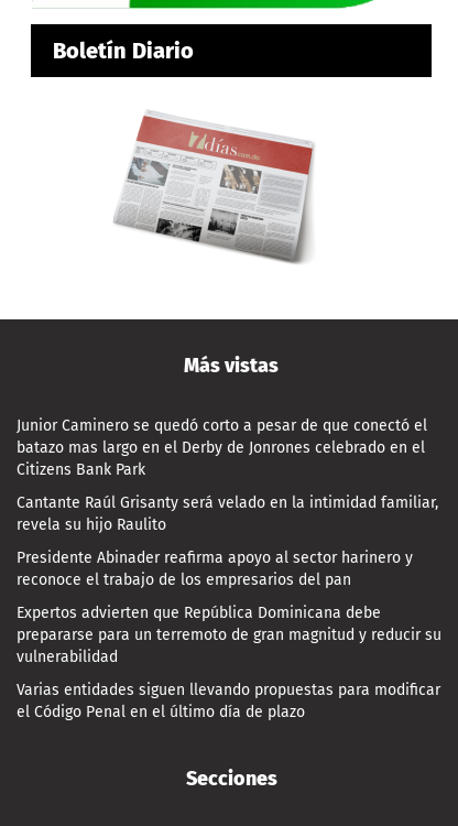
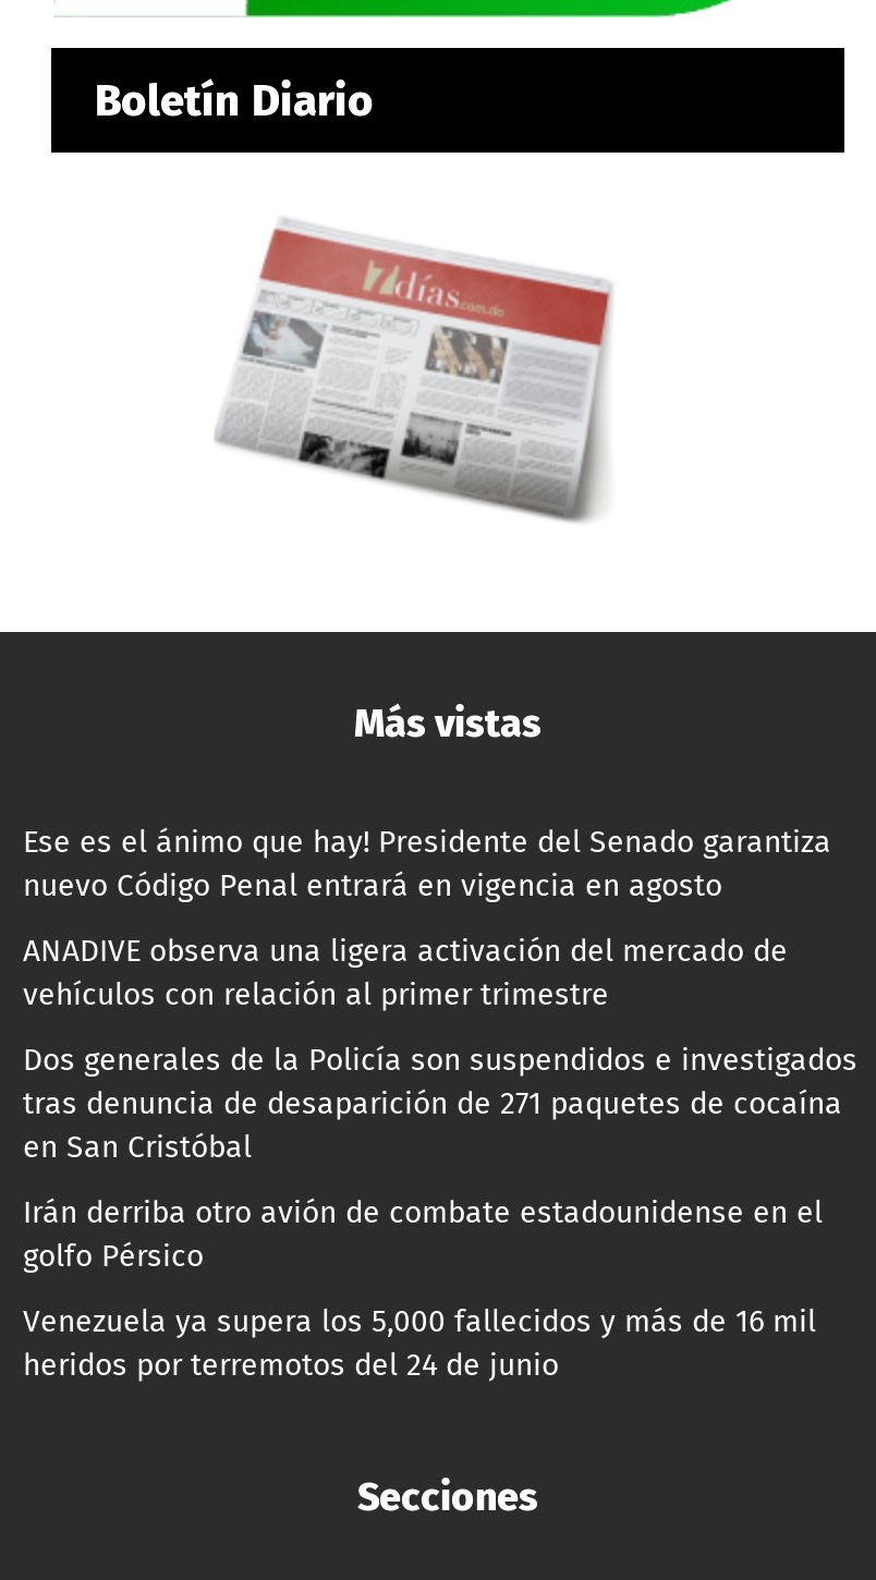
- Junior Caminero se quedó corto a pesar de que conectó el
- batazo mas largo en el Derby de Jonrones celebrado en el
- Citizens Bank Park
+ Ese es el ánimo que hay! Presidente del Senado garantiza
+ nuevo Código Penal entrará en vigencia en agosto

- Cantante Raúl Grisanty será velado en la intimidad familiar,
- revela su hijo Raulito
+ ANADIVE observa una ligera activación del mercado de
+ vehículos con relación al primer trimestre

- Presidente Abinader reafirma apoyo al sector harinero y
- reconoce el trabajo de los empresarios del pan
+ Dos generales de la Policía son suspendidos e investigados
+ tras denuncia de desaparición de 271 paquetes de cocaína
+ en San Cristóbal

- Expertos advierten que República Dominicana debe
- prepararse para un terremoto de gran magnitud y reducir su
- vulnerabilidad
+ Irán derriba otro avión de combate estadounidense en el
+ golfo Pérsico

- Varias entidades siguen llevando propuestas para modificar
- el Código Penal en el último día de plazo
+ Venezuela ya supera los 5,000 fallecidos y más de 16 mil
+ heridos por terremotos del 24 de junio
